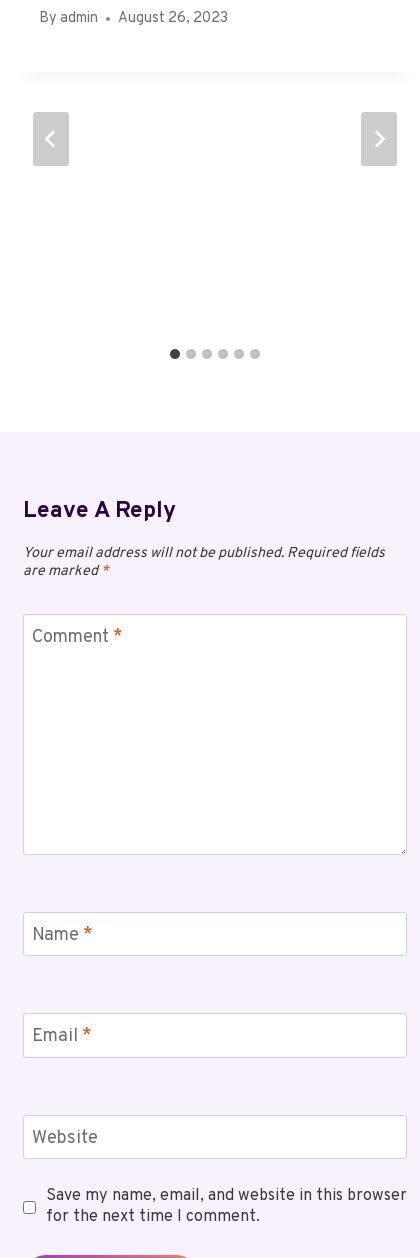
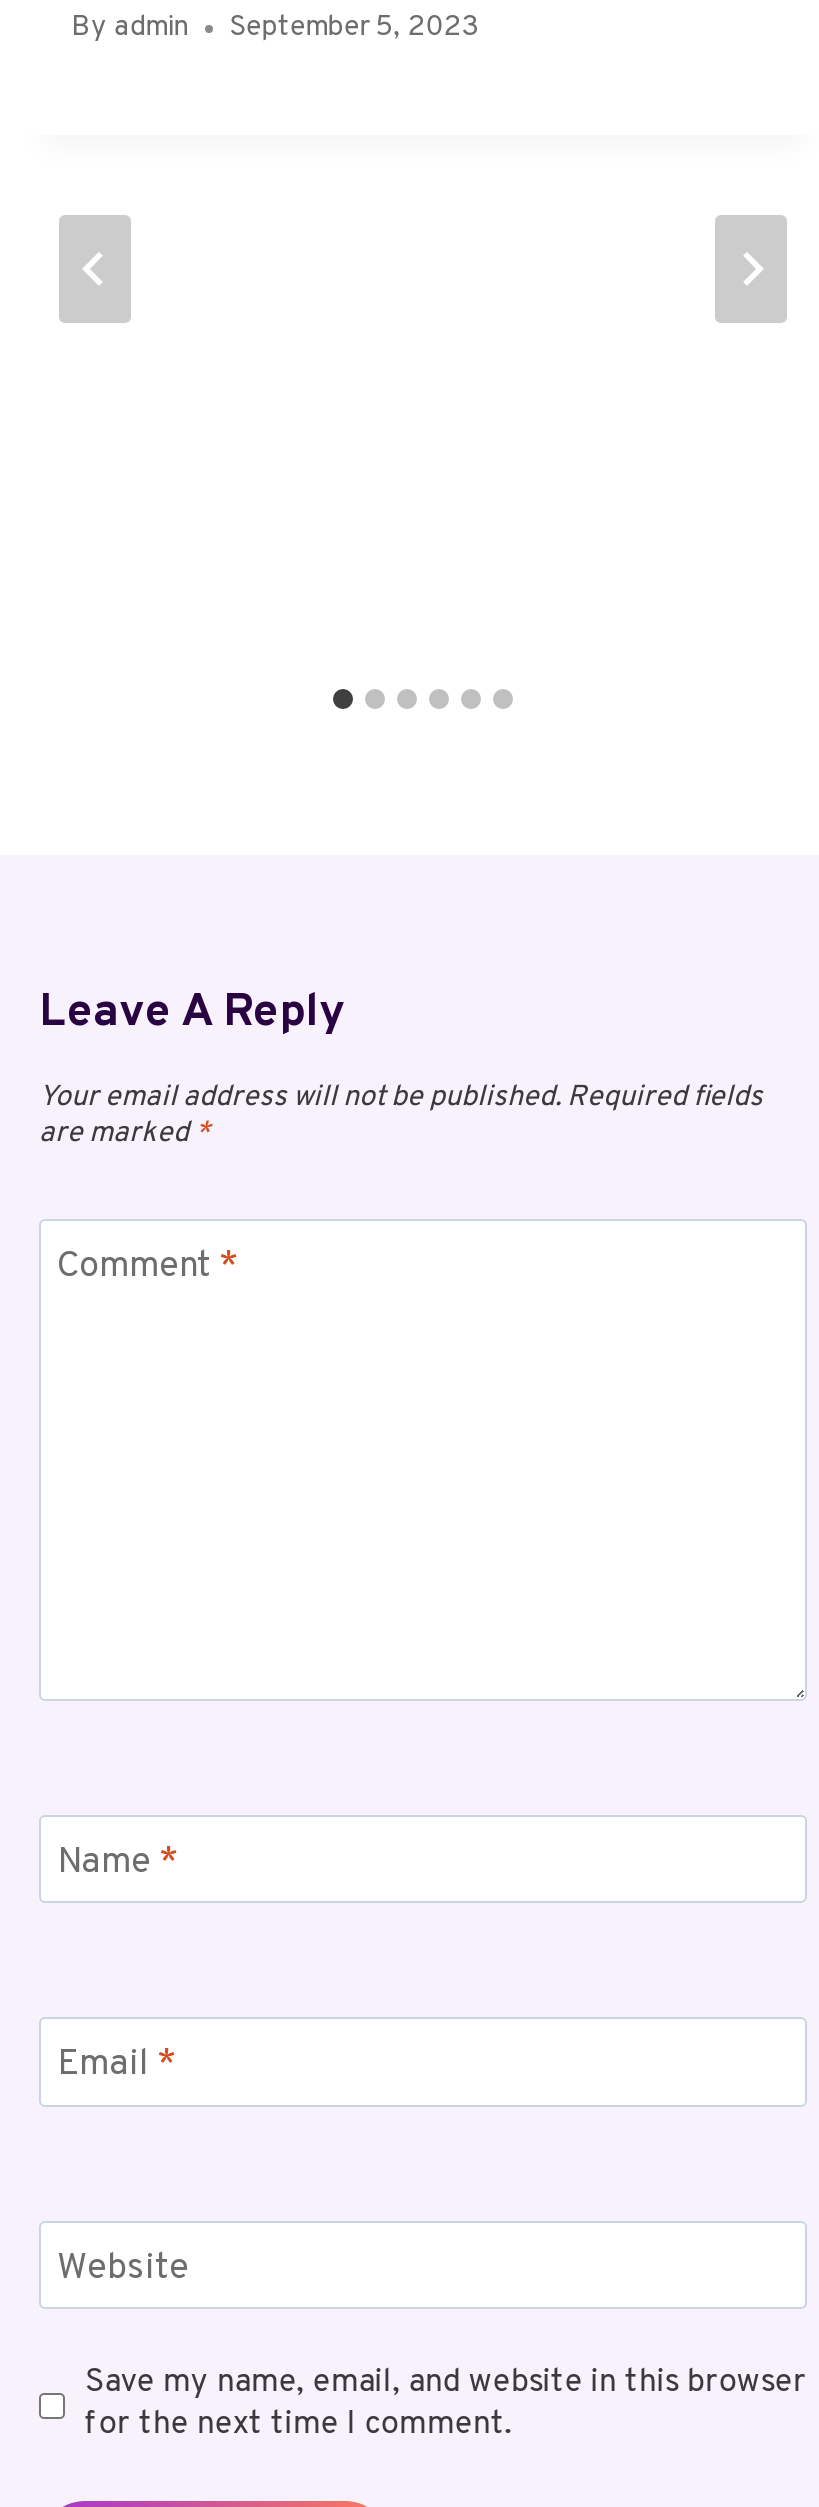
- By admin August 26, 2023
+ By admin September 5, 2023
